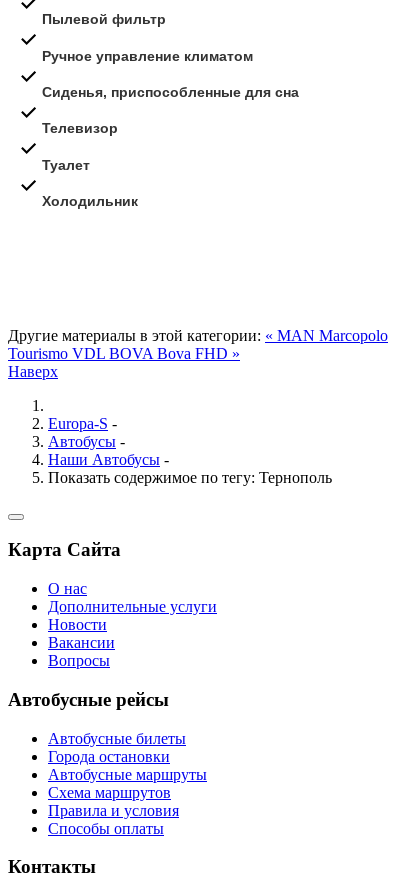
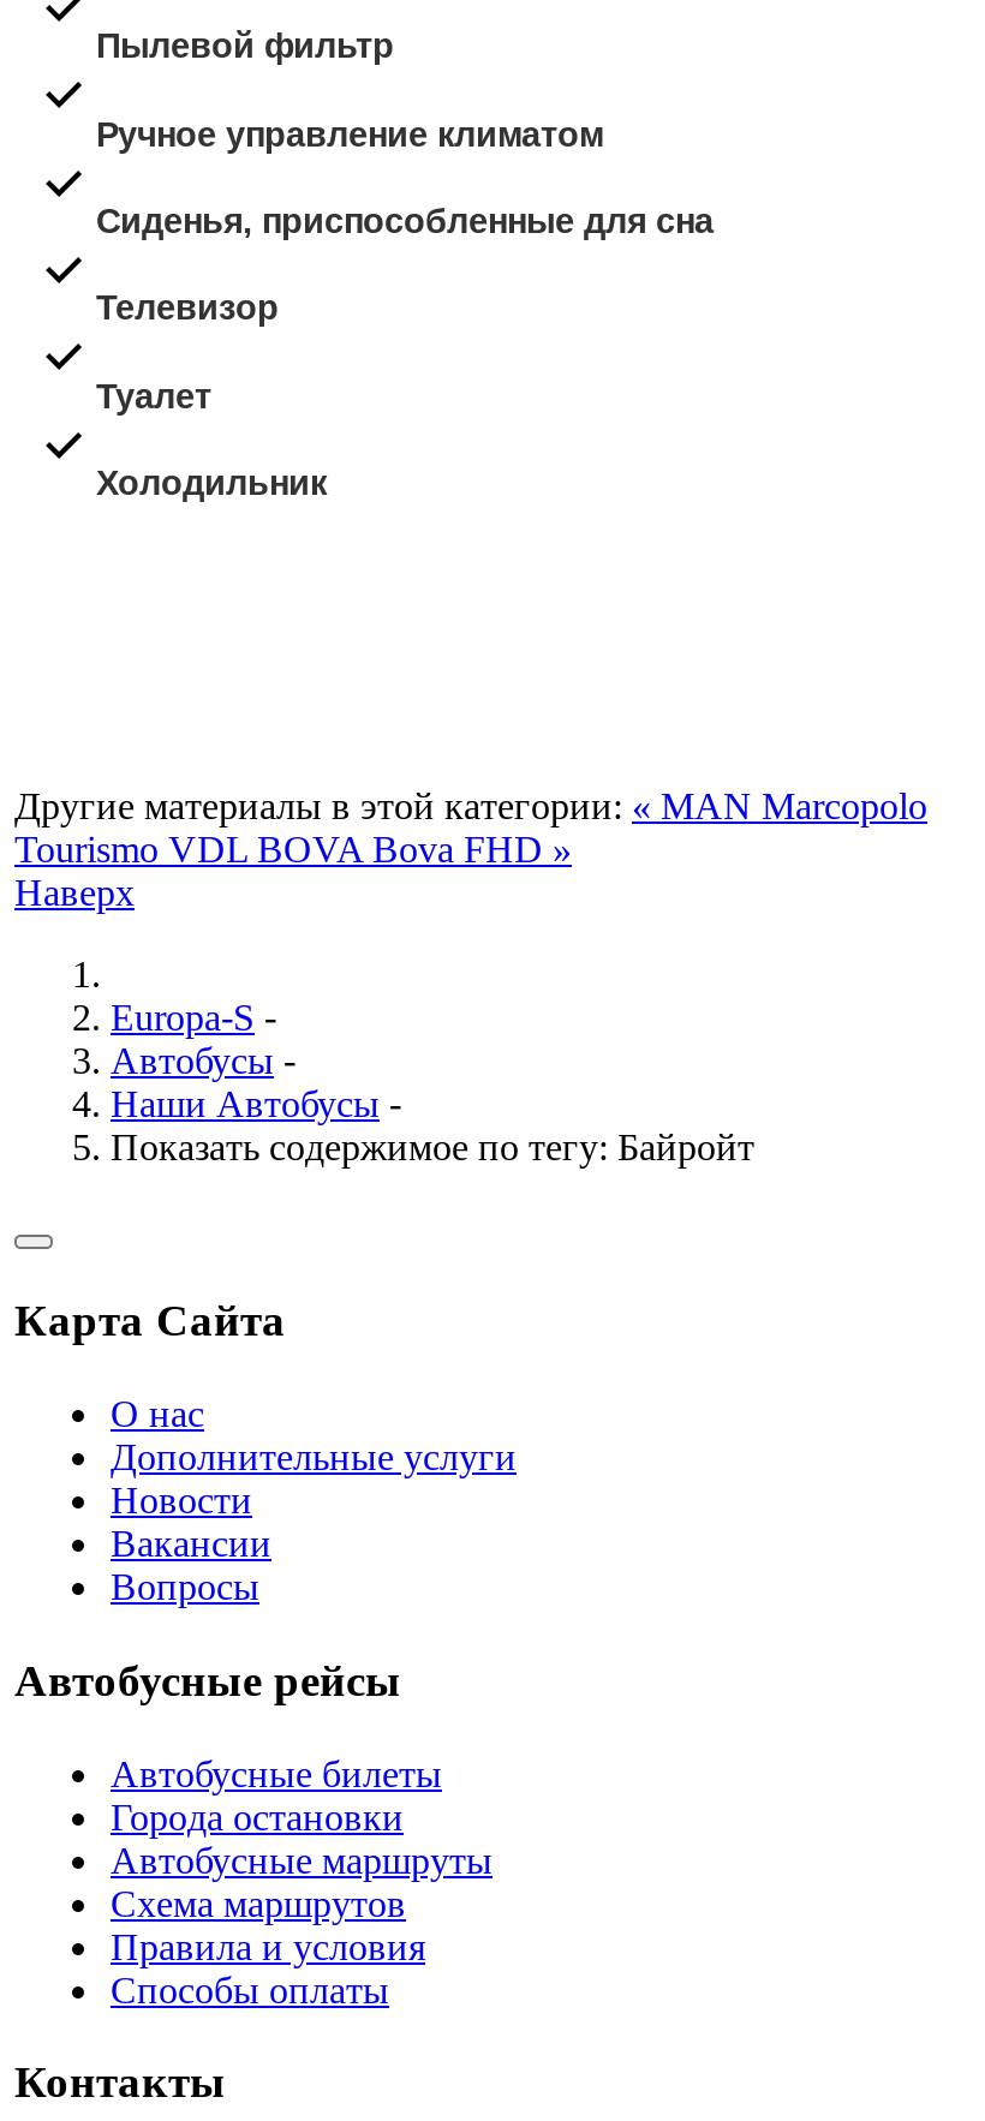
- Показать содержимое по тегу: Тернополь
+ Показать содержимое по тегу: Байройт
